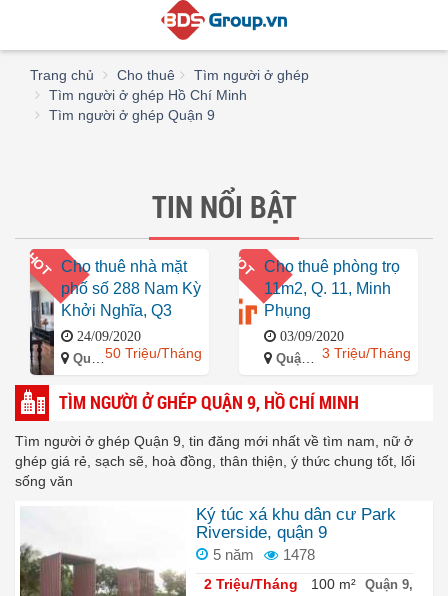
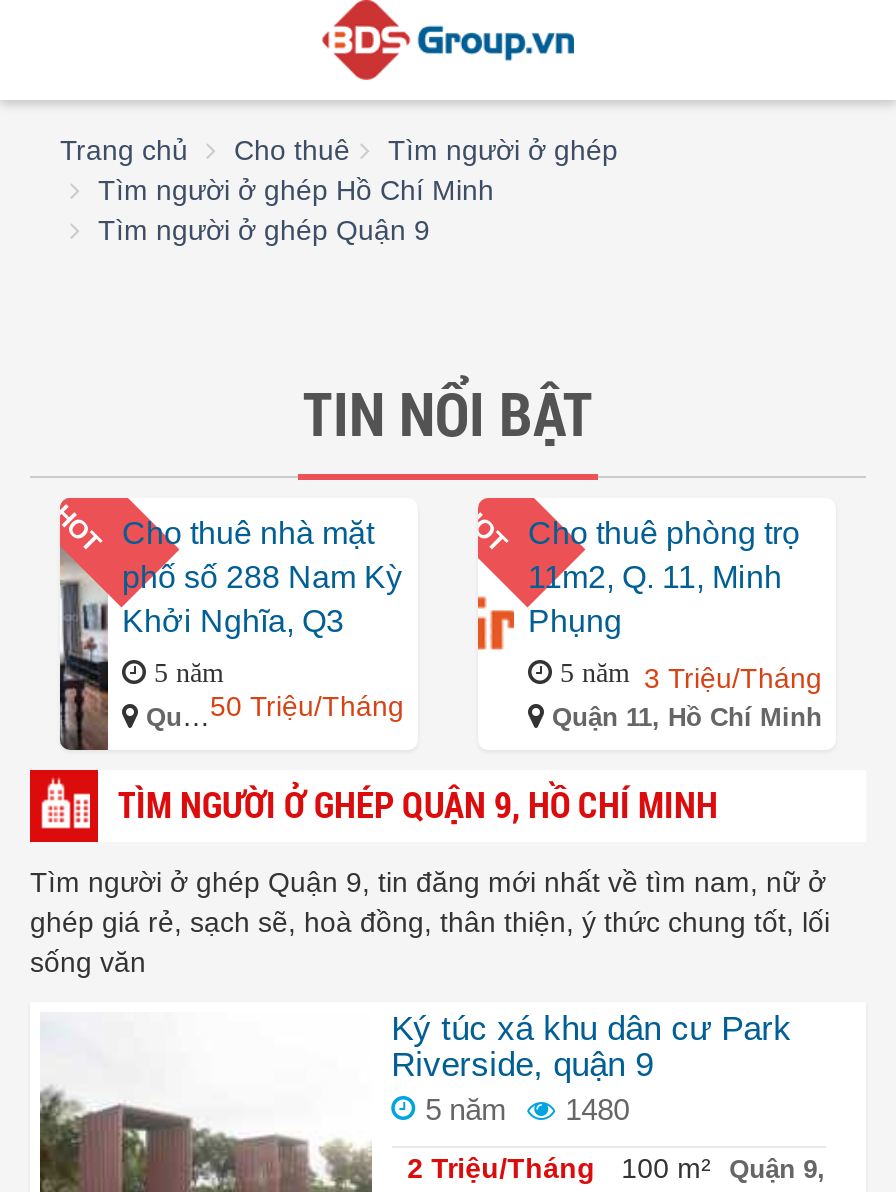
- 24/09/2020
+ 5 năm

- 03/09/2020
- 3 Triệu/Tháng
+ 5 năm 3 Triệu/Tháng

- 5 năm 1478
+ 5 năm 1480
